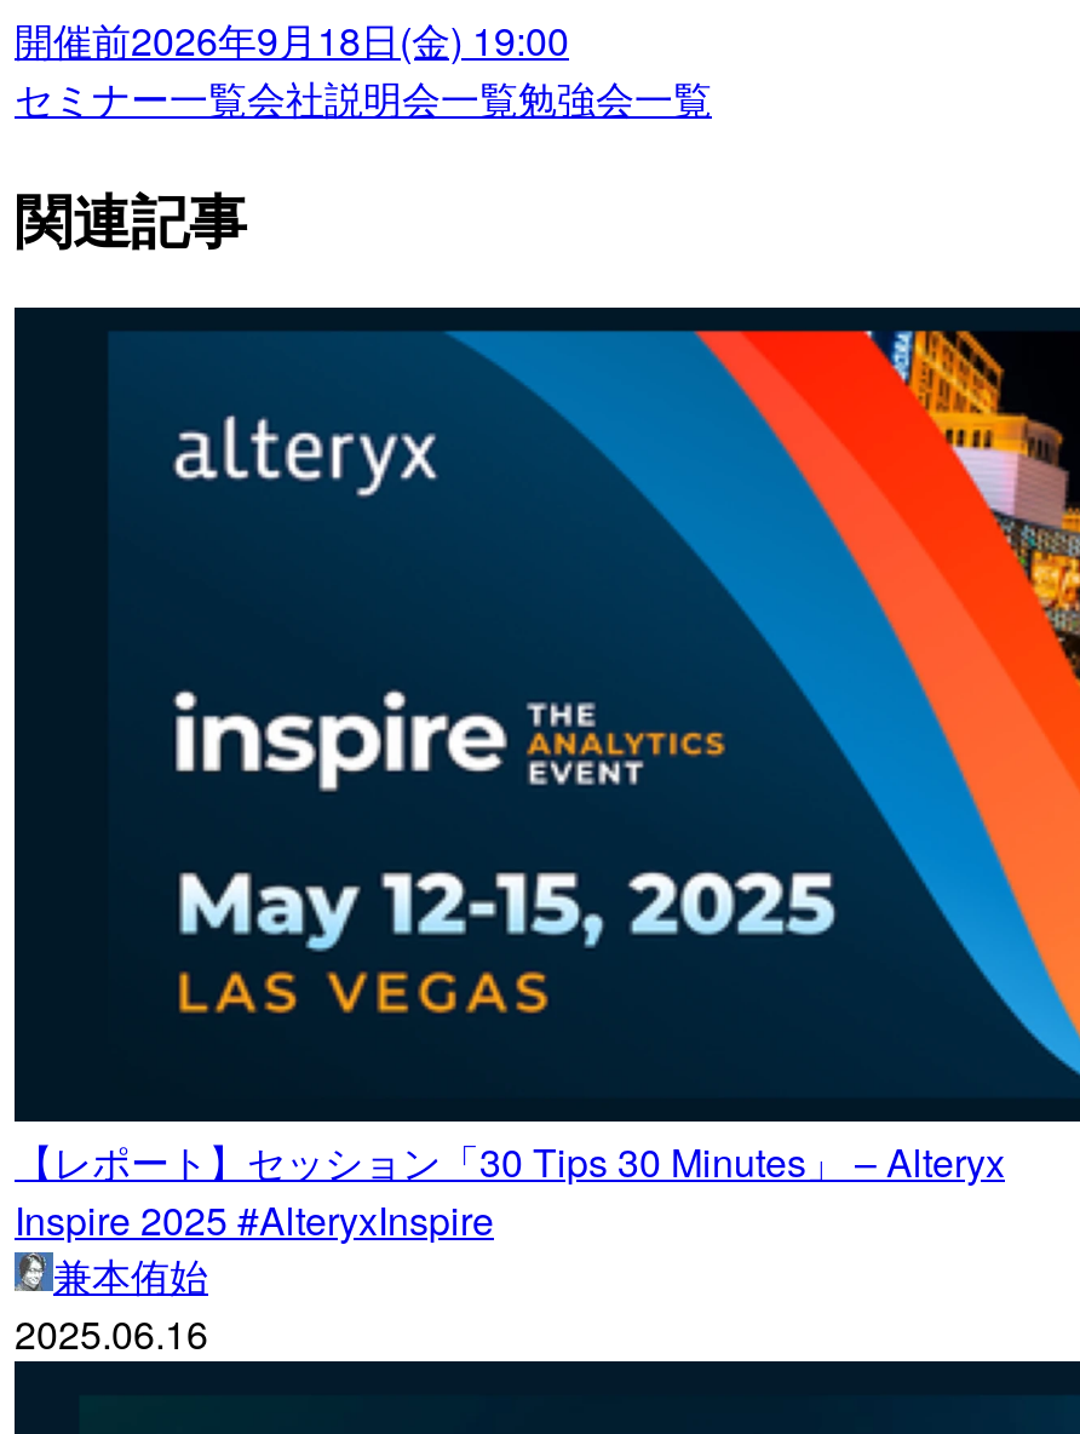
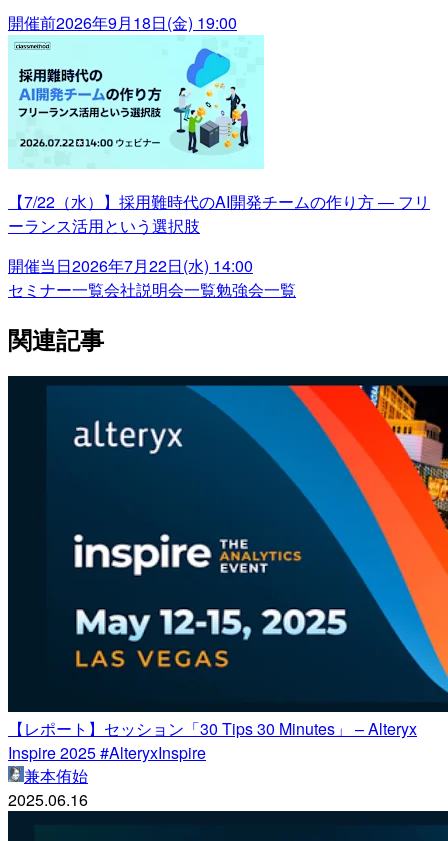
+ [image]
+ 【7/22（水）】採用難時代のAI開発チームの作り方 ― フリ
+ ーランス活用という選択肢
+ 開催当日2026年7月22日(水) 14:00
